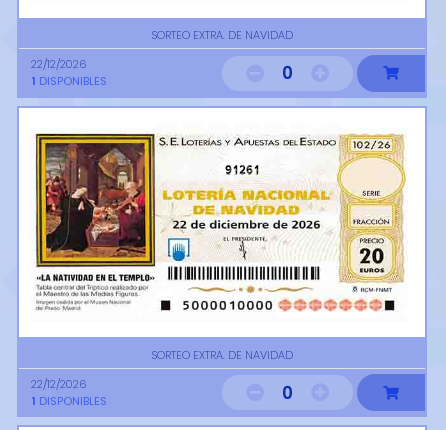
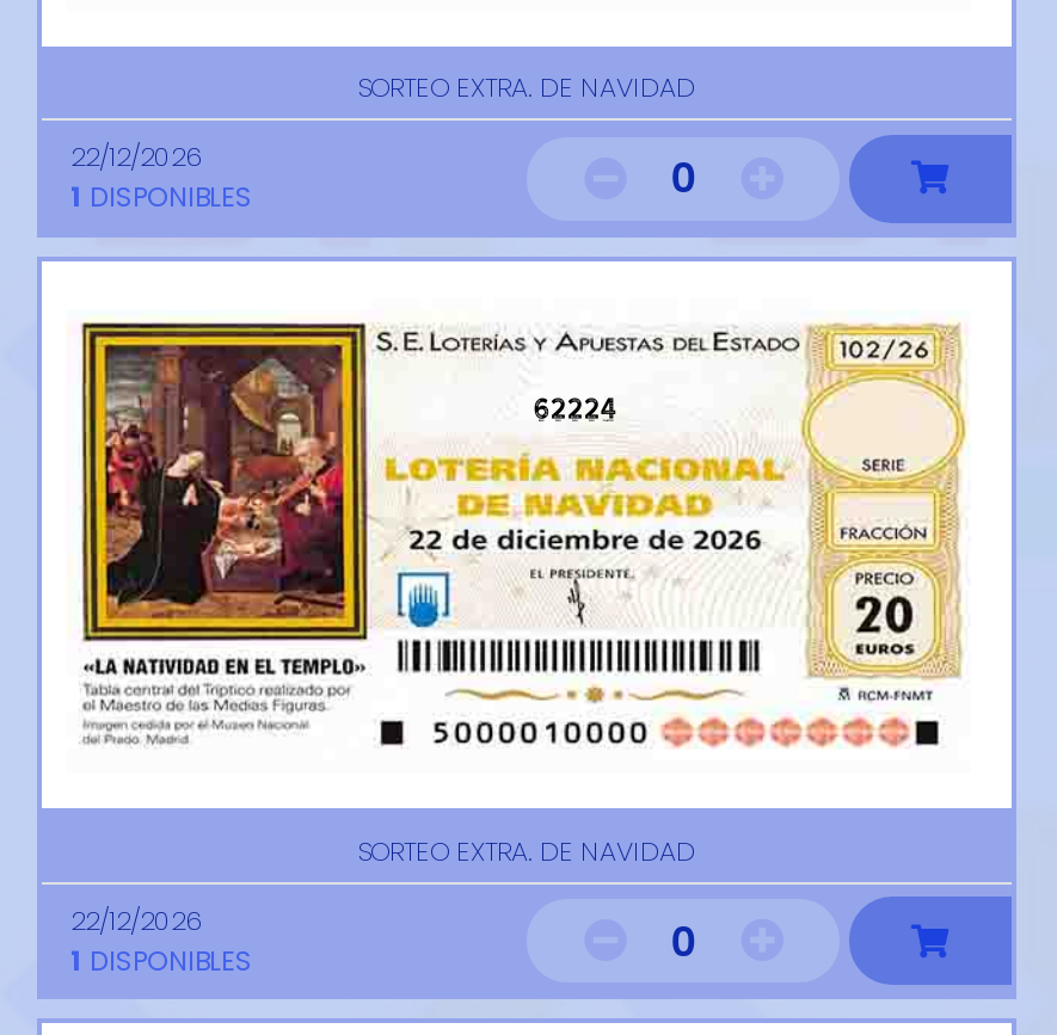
- 91261
+ 62224
